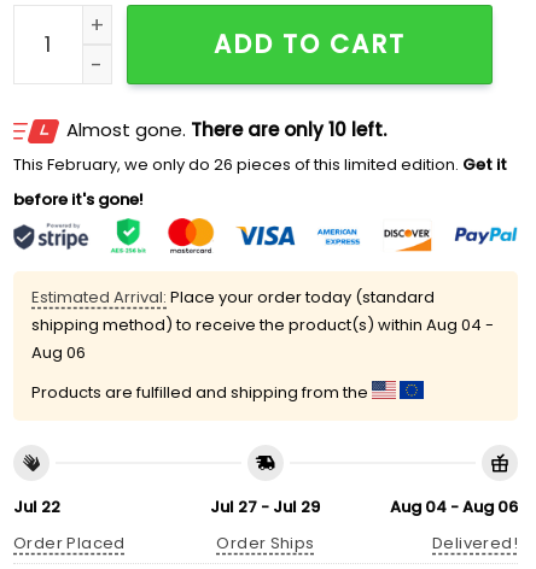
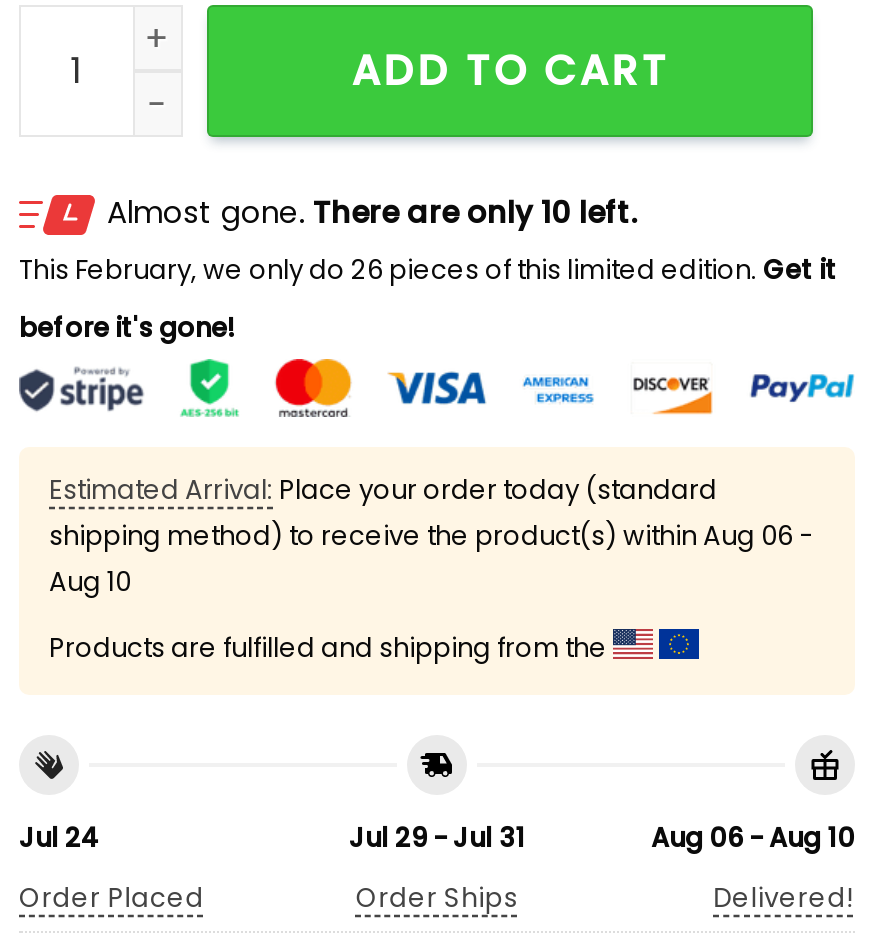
- shipping method) to receive the product(s) within Aug 04 -
+ shipping method) to receive the product(s) within Aug 06 -

- Aug 06
+ Aug 10

- Jul 22
+ Jul 24

- Jul 27 - Jul 29
+ Jul 29 - Jul 31

- Aug 04 - Aug 06
+ Aug 06 - Aug 10
